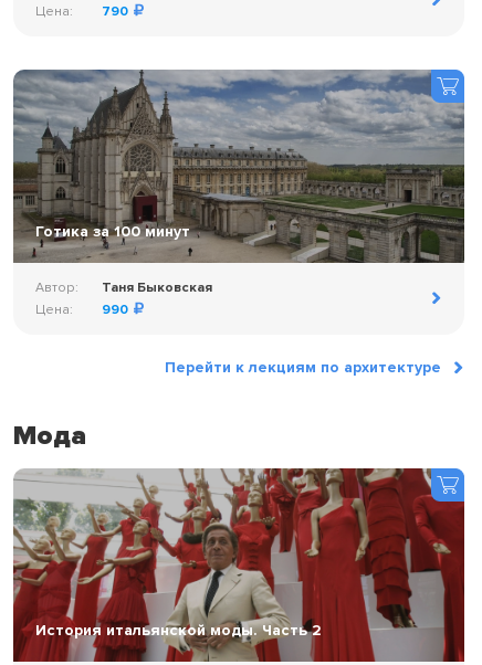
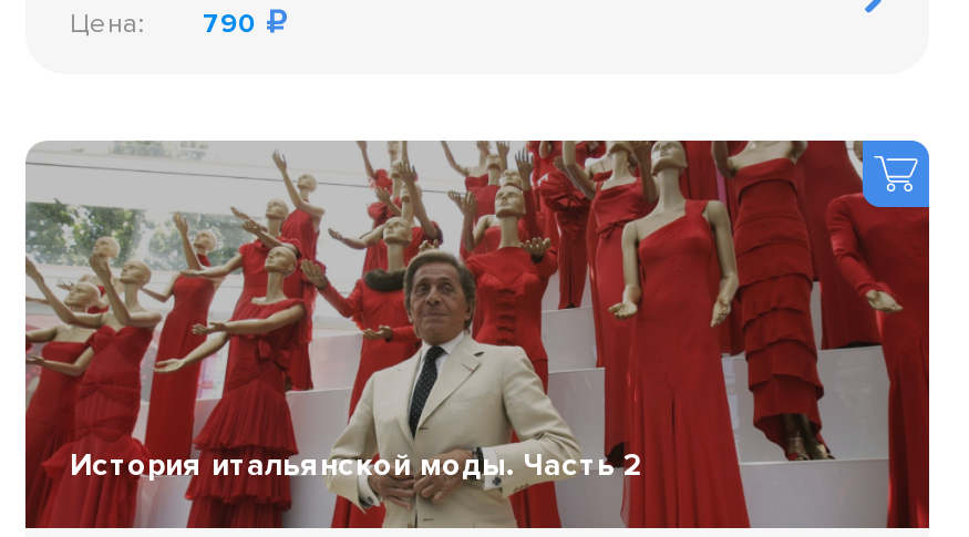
- [image]
- Готика за 100 минут
- Автор:
- Таня Быковская
- Цена:
- 990
- Перейти к лекциям по архитектуре
- Мода
